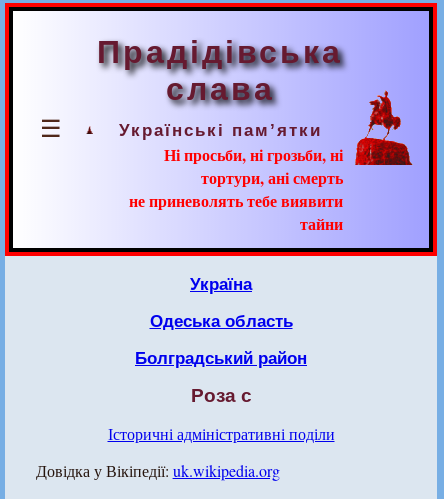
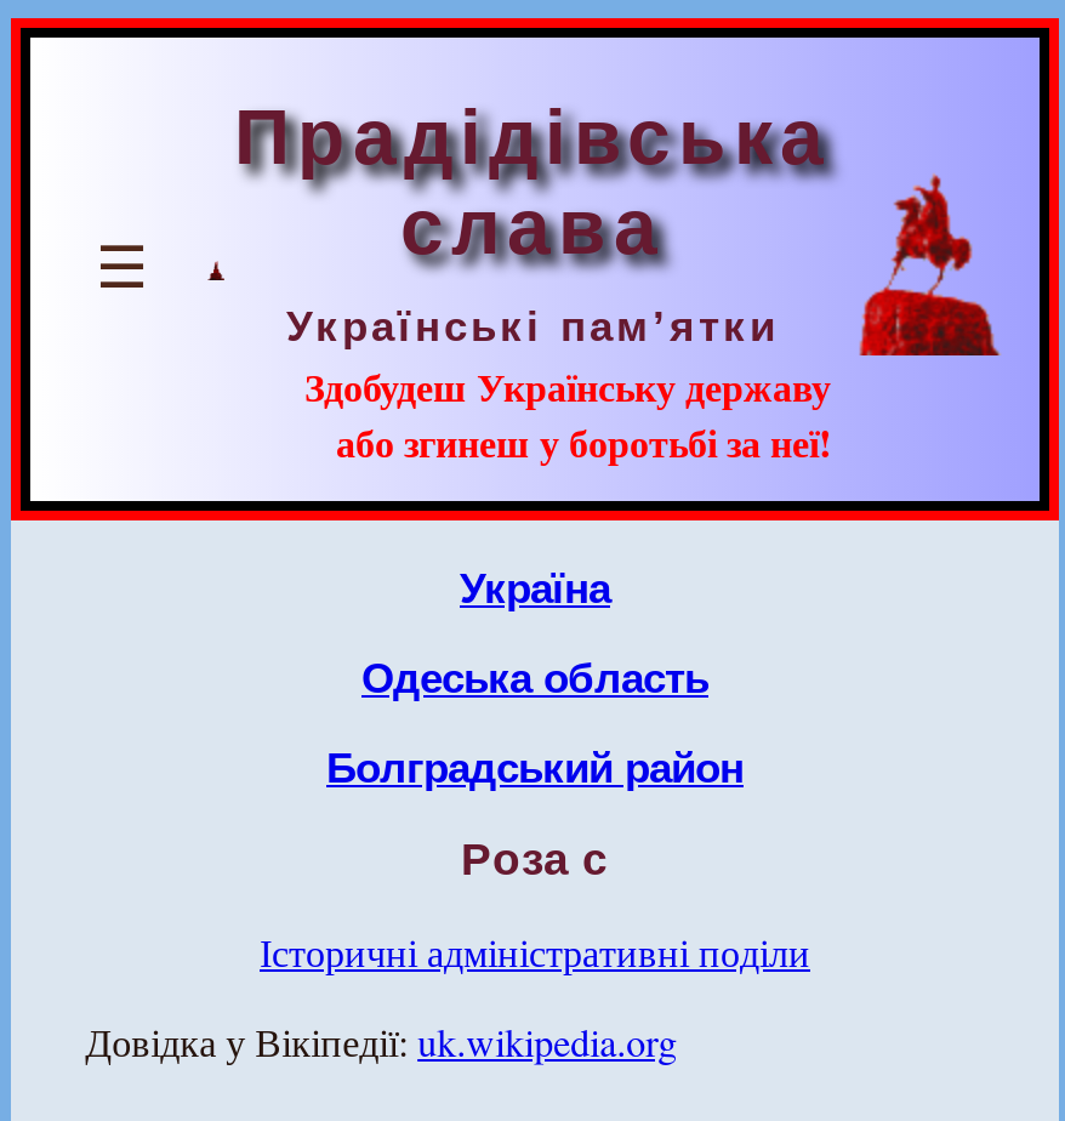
- Ні просьби, ні грозьби, ні
- тортури, ані смерть
- не приневолять тебе виявити
- тайни
+ Здобудеш Українську державу
+ або згинеш у боротьбі за неї!
